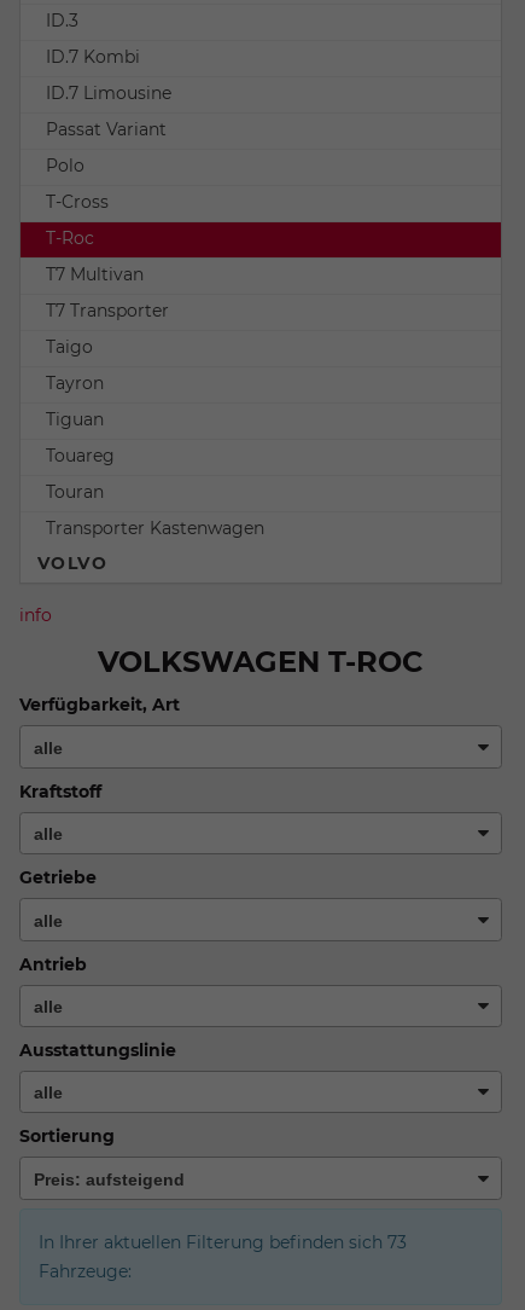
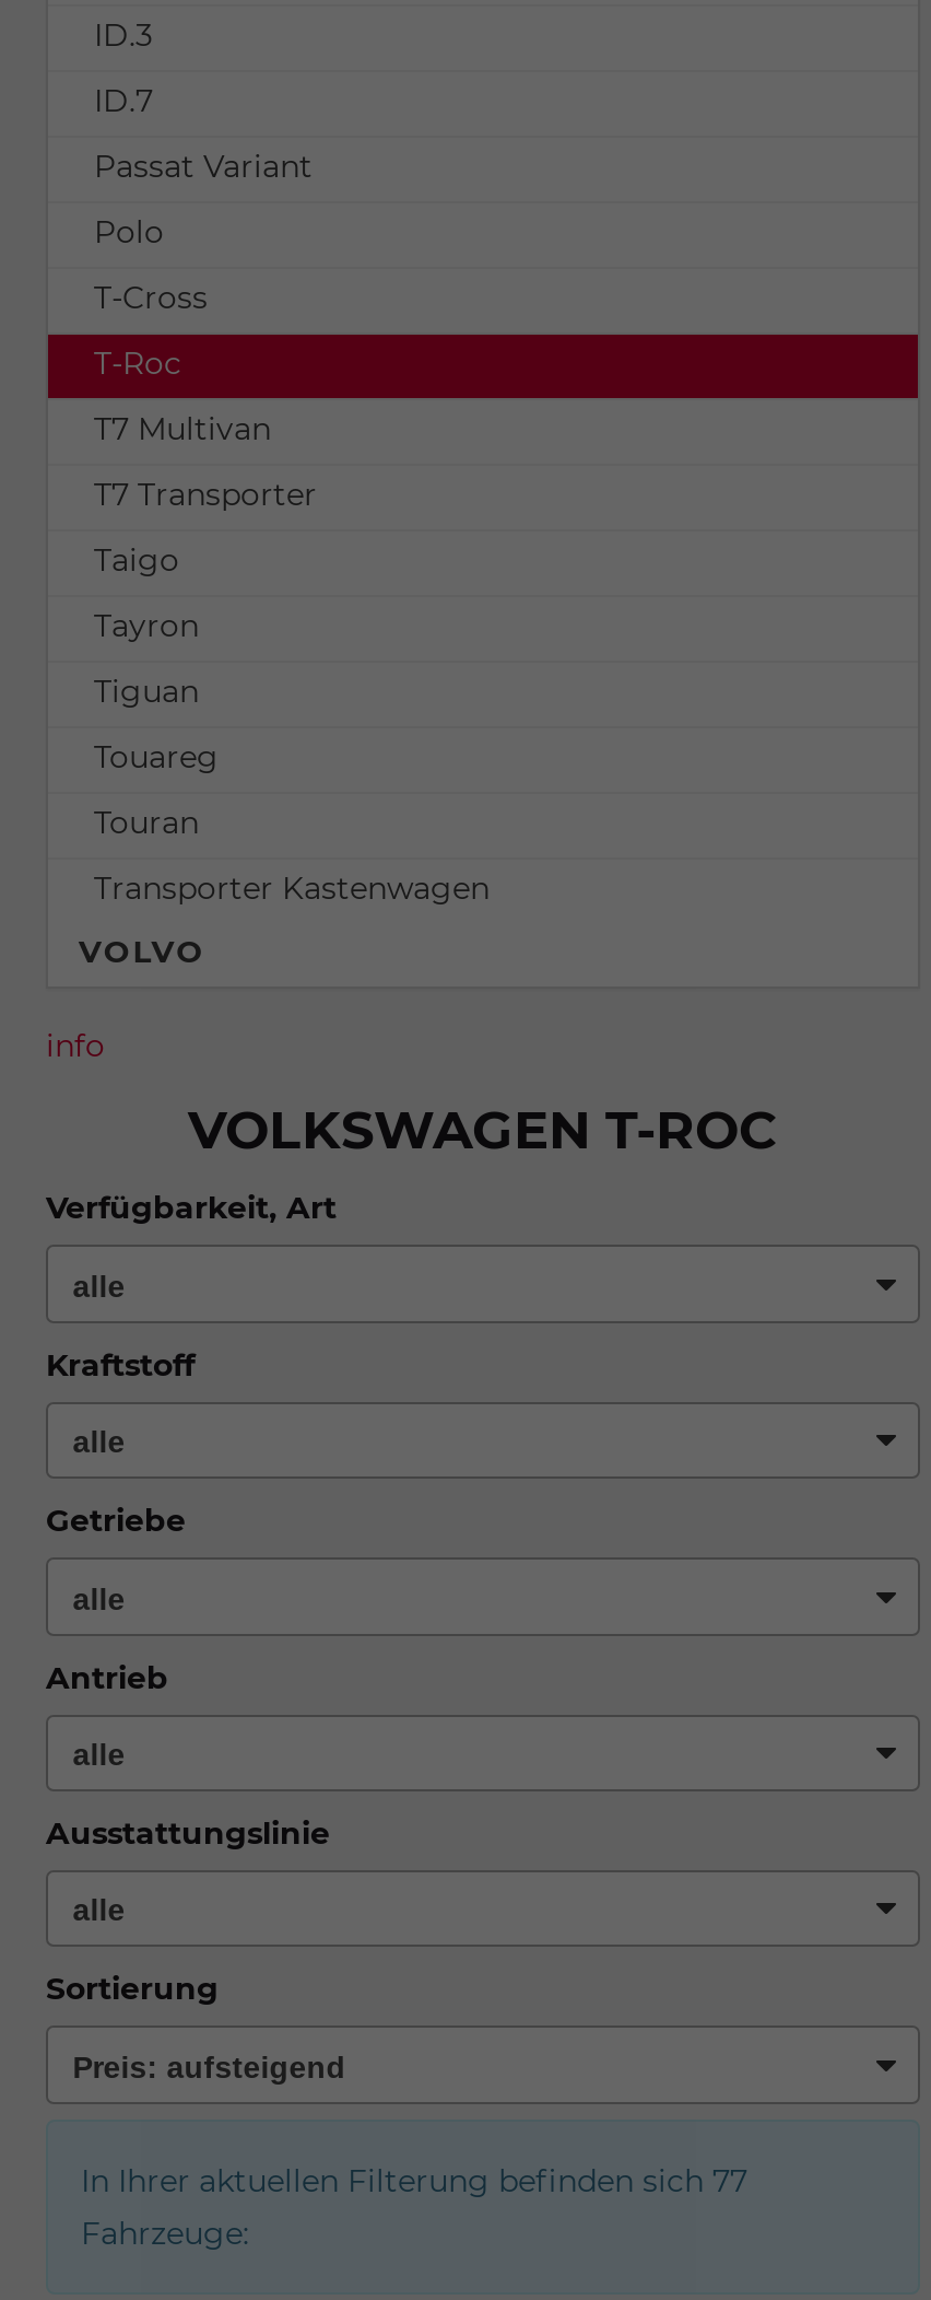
- ID.7 Kombi
- ID.7 Limousine
+ ID.7

- In Ihrer aktuellen Filterung befinden sich 73
+ In Ihrer aktuellen Filterung befinden sich 77
